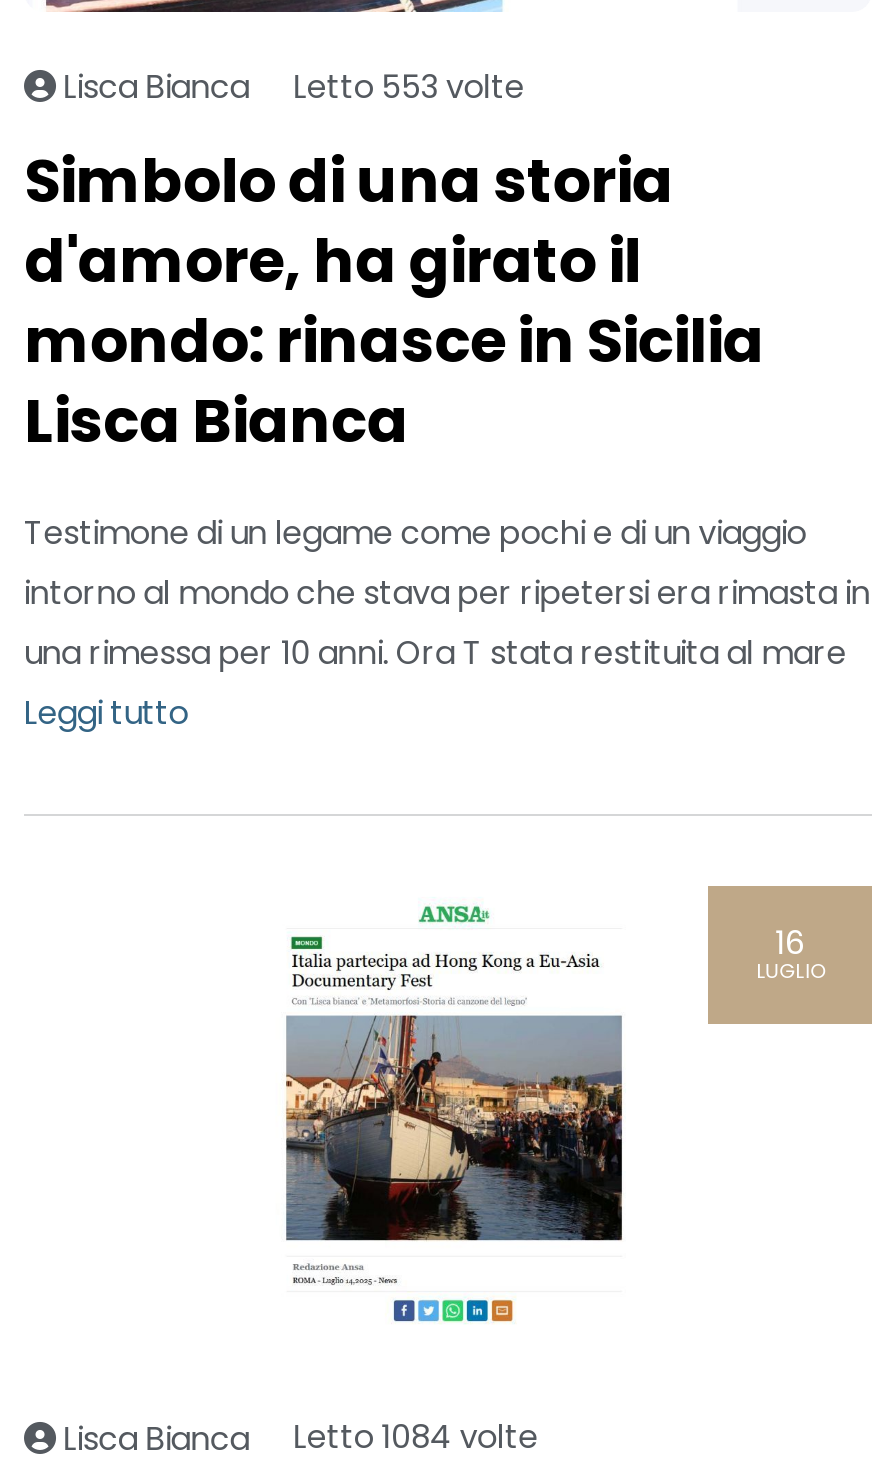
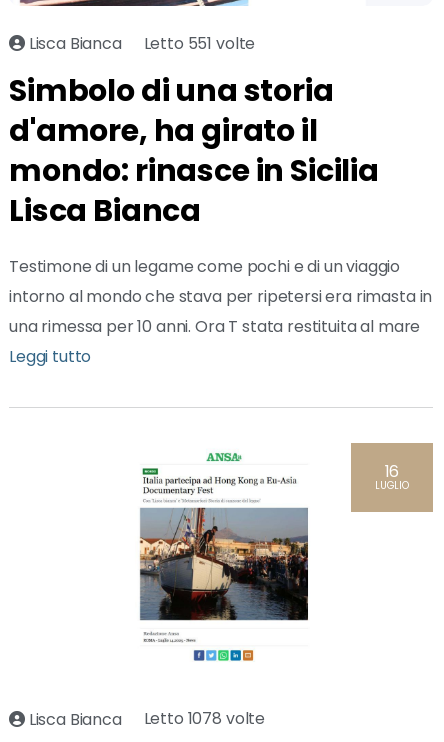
- Lisca Bianca Letto 553 volte
+ Lisca Bianca Letto 551 volte

- Lisca Bianca Letto 1084 volte
+ Lisca Bianca Letto 1078 volte
